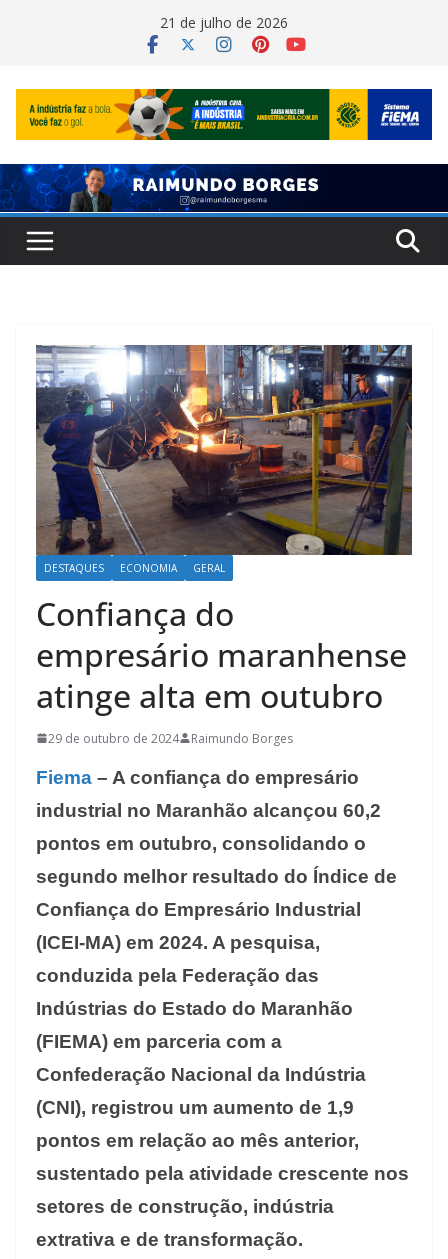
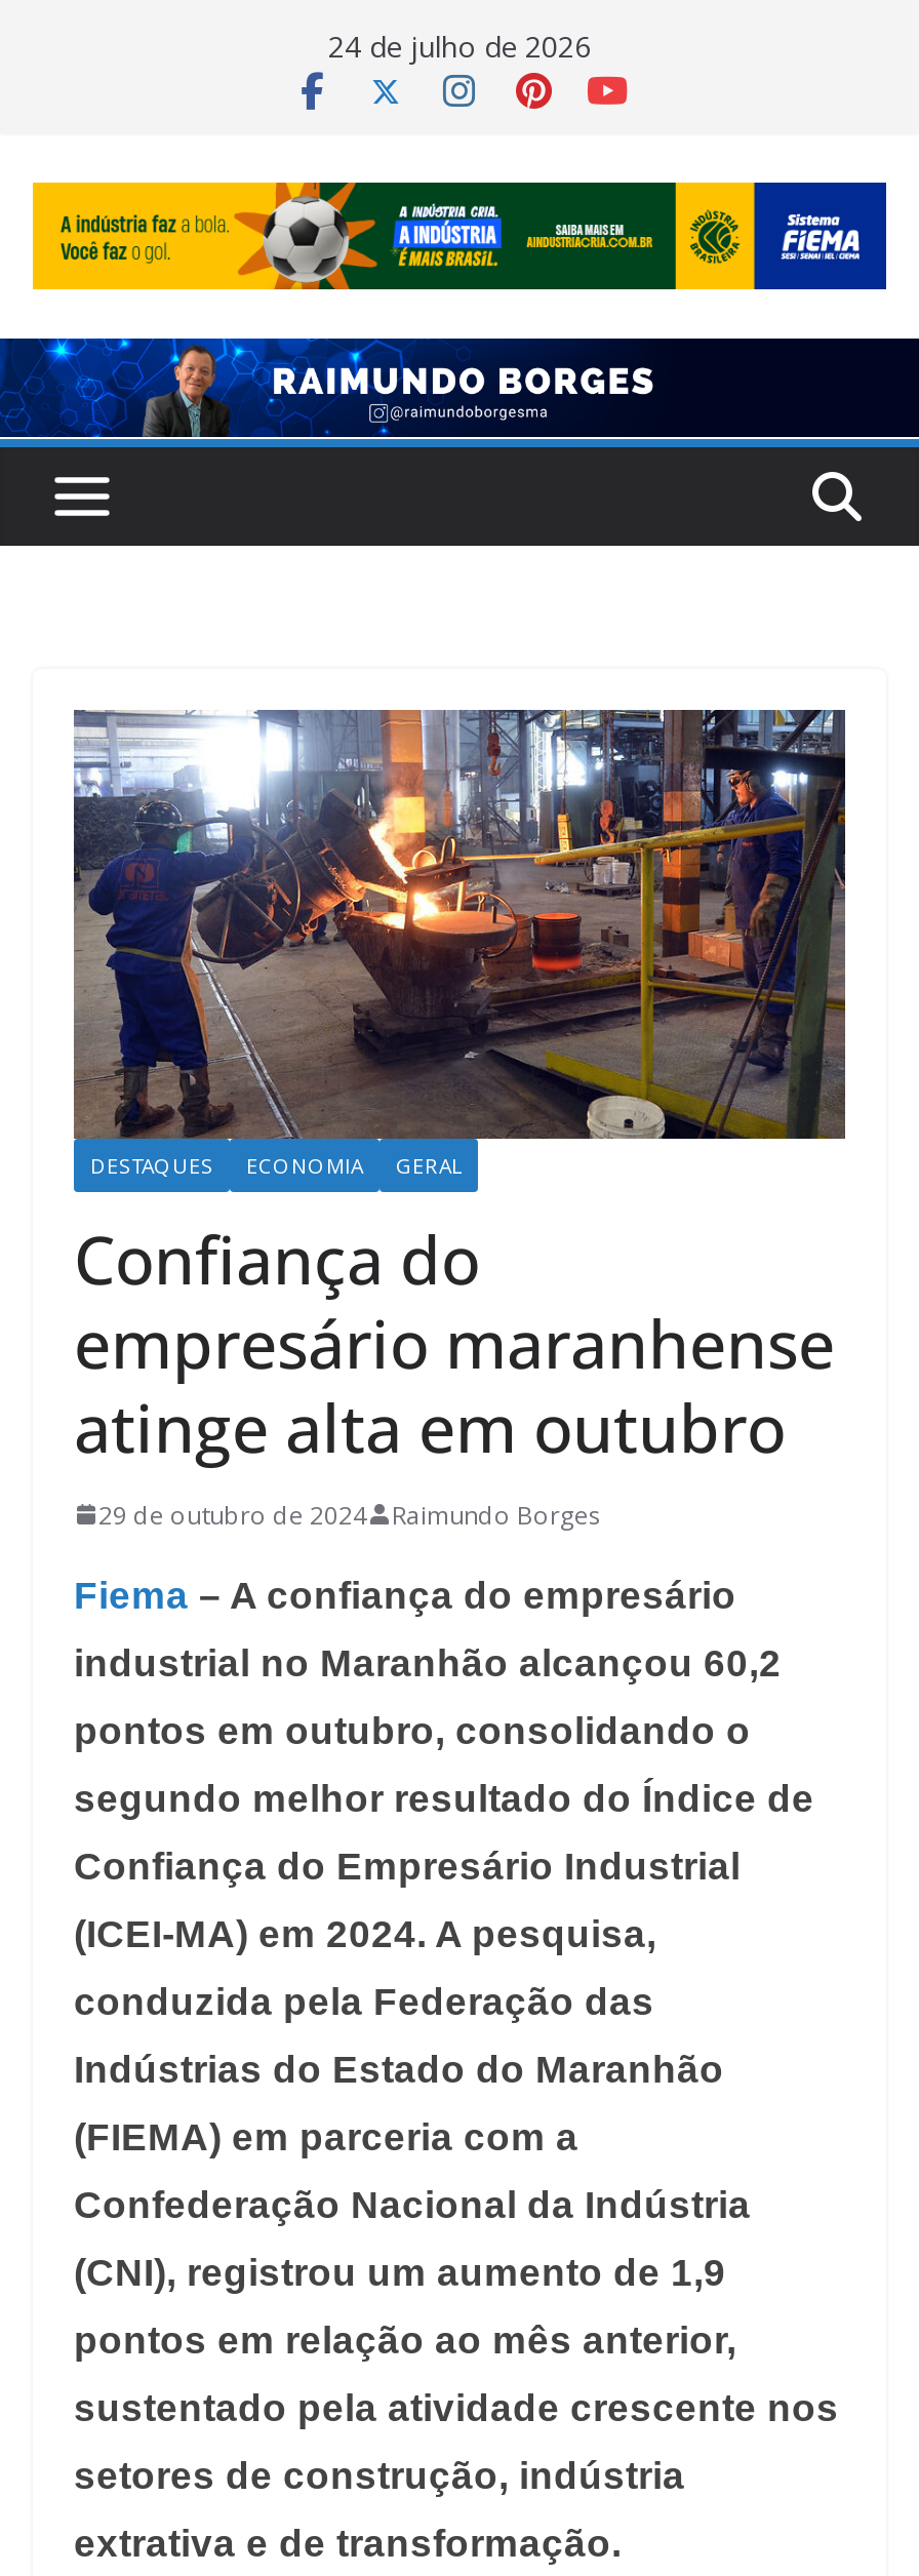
- 21 de julho de 2026
+ 24 de julho de 2026
